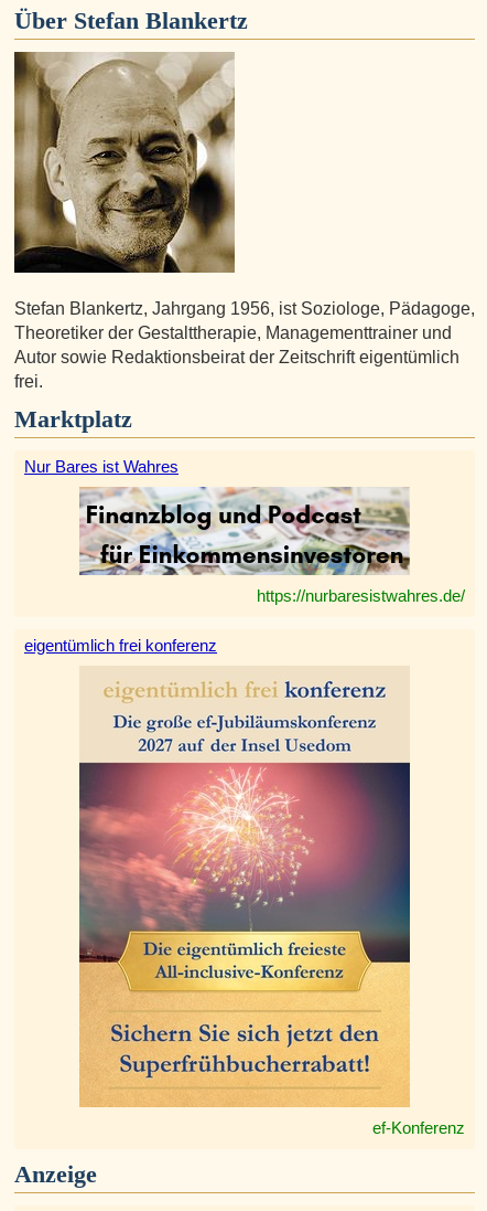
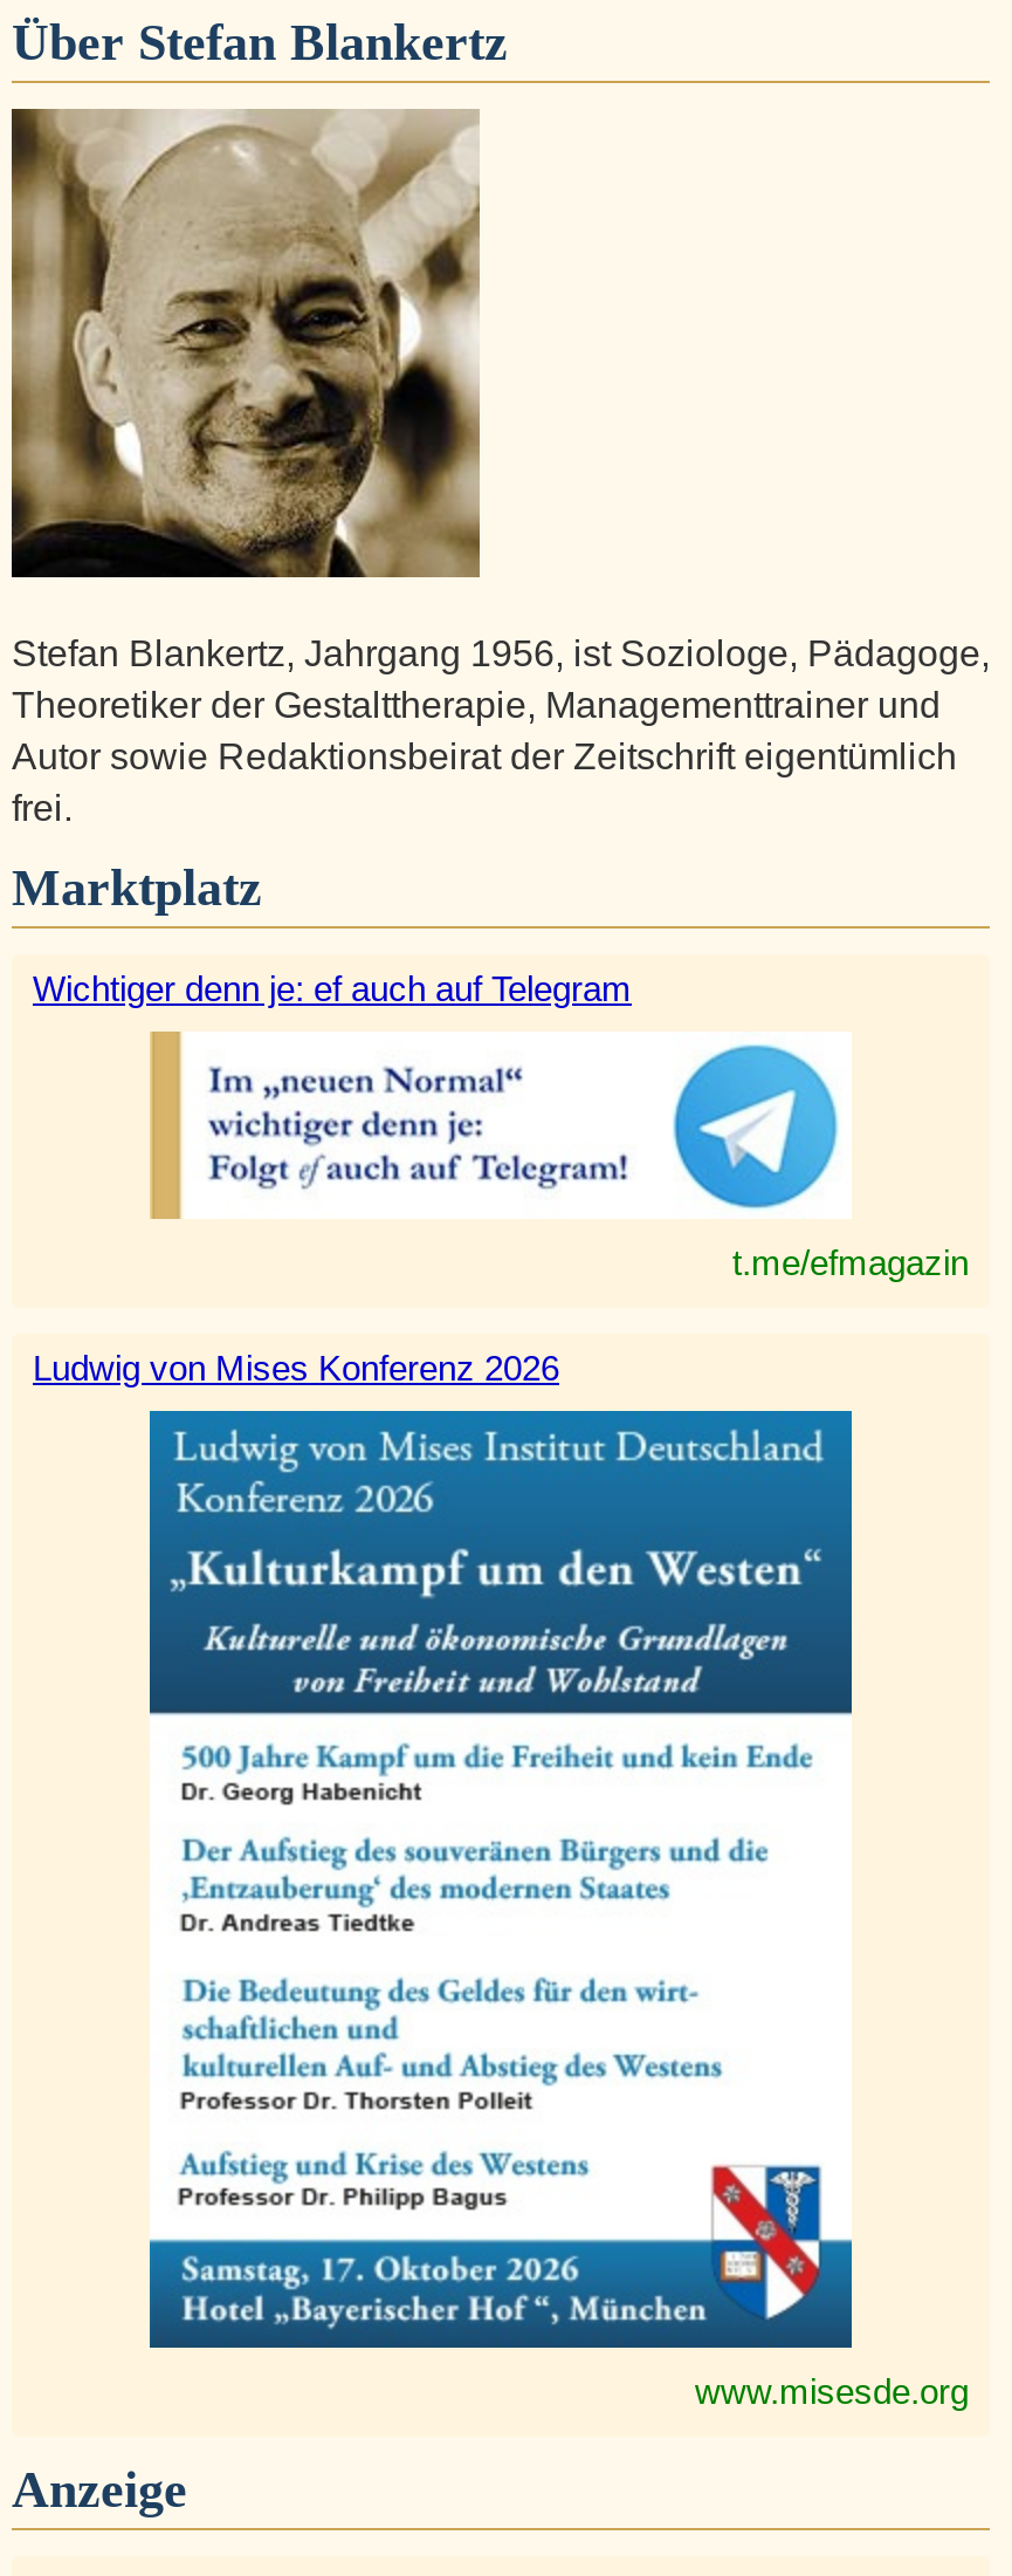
- Nur Bares ist Wahres
+ Wichtiger denn je: ef auch auf Telegram

- [image]
- https://nurbaresistwahres.de/
+ [image]
+ t.me/efmagazin

- eigentümlich frei konferenz
+ Ludwig von Mises Konferenz 2026

- [image]
- ef-Konferenz
+ [image]
+ www.misesde.org
